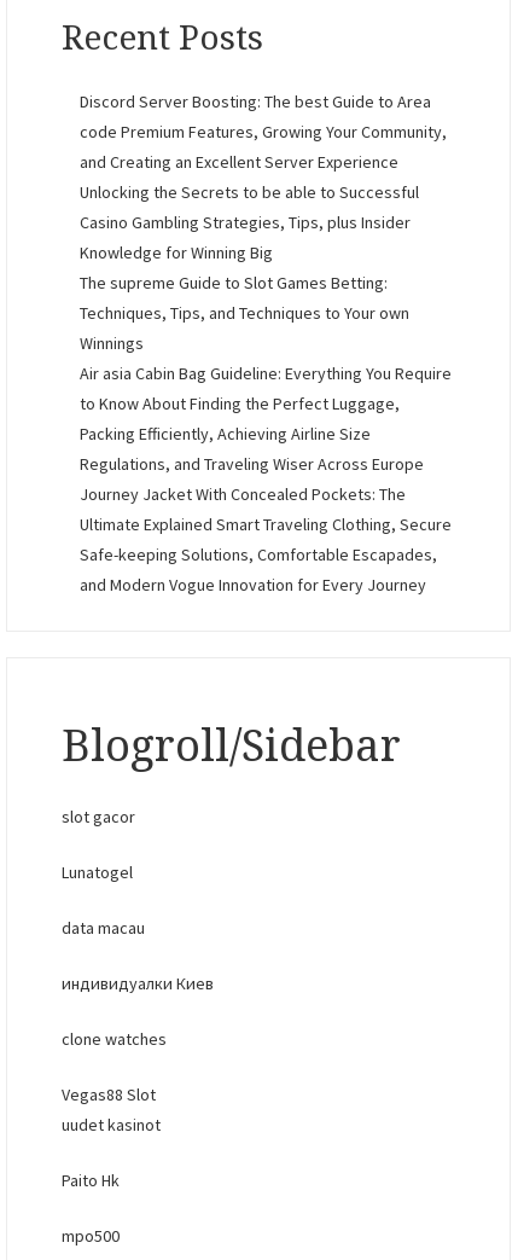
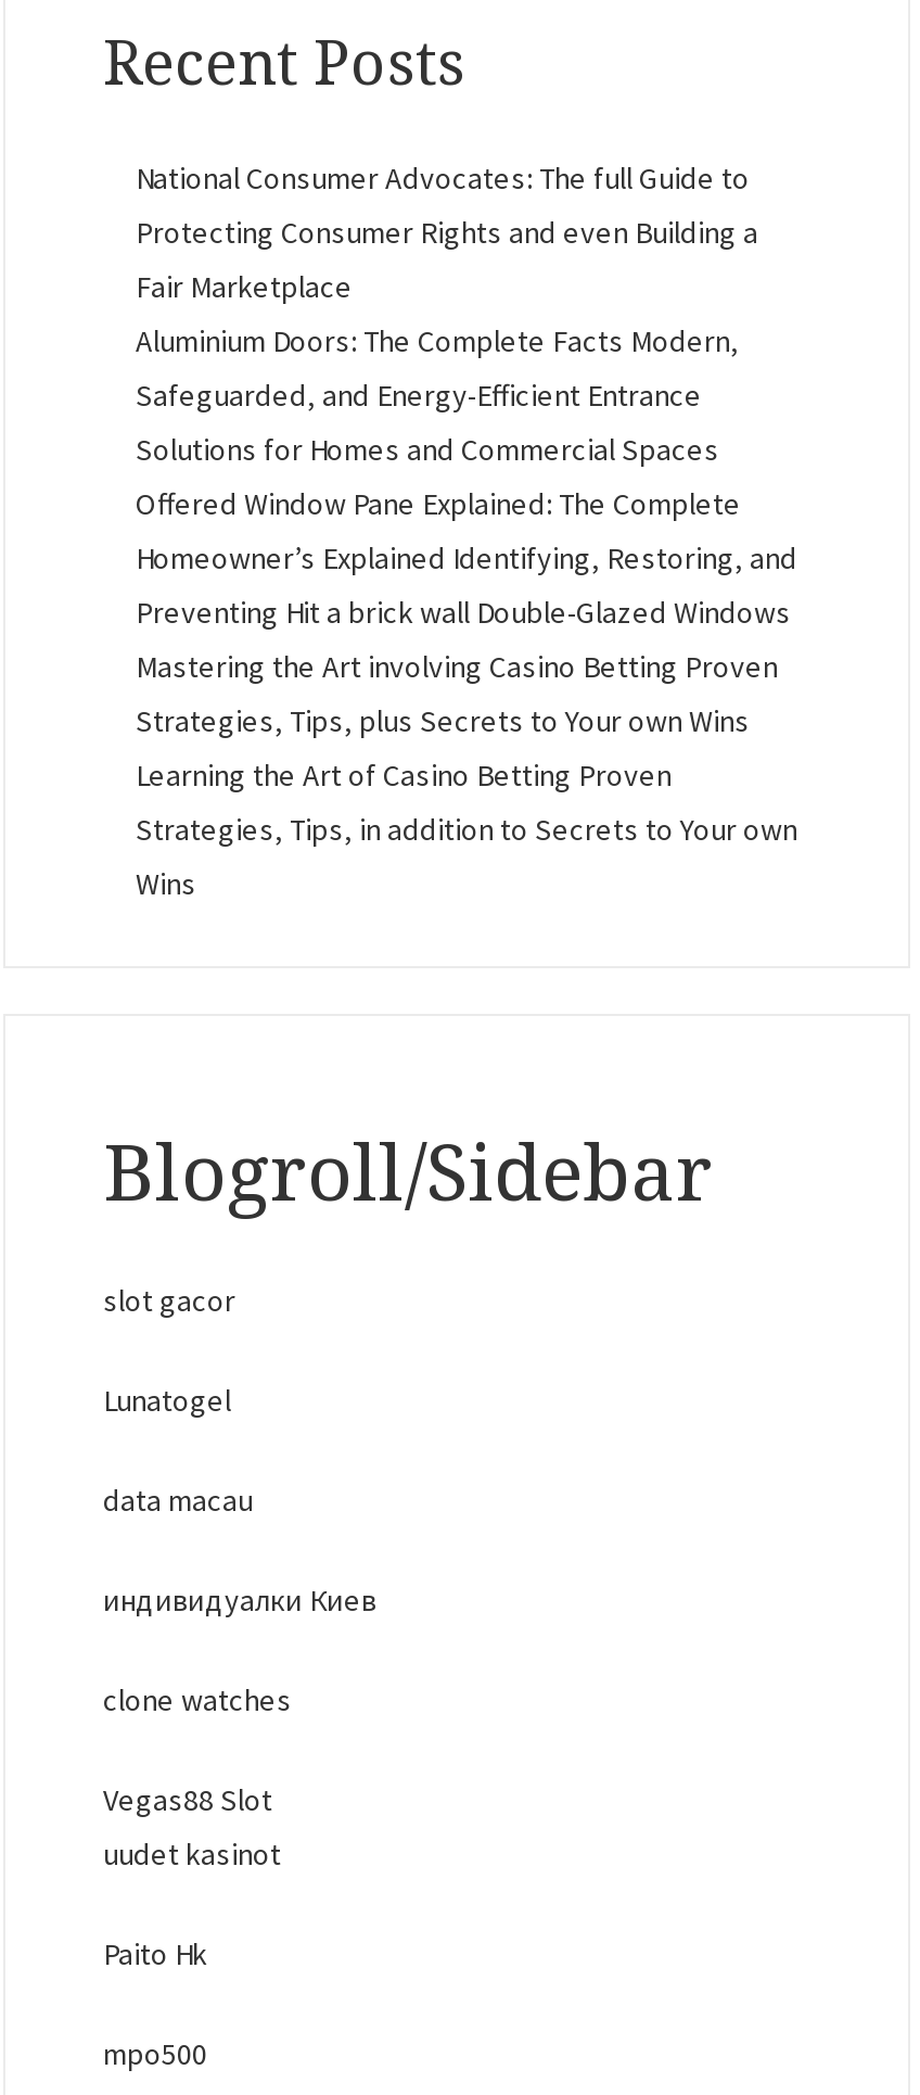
- Discord Server Boosting: The best Guide to Area
- code Premium Features, Growing Your Community,
- and Creating an Excellent Server Experience
- Unlocking the Secrets to be able to Successful
- Casino Gambling Strategies, Tips, plus Insider
- Knowledge for Winning Big
- The supreme Guide to Slot Games Betting:
- Techniques, Tips, and Techniques to Your own
- Winnings
- Air asia Cabin Bag Guideline: Everything You Require
- to Know About Finding the Perfect Luggage,
- Packing Efficiently, Achieving Airline Size
- Regulations, and Traveling Wiser Across Europe
- Journey Jacket With Concealed Pockets: The
- Ultimate Explained Smart Traveling Clothing, Secure
- Safe-keeping Solutions, Comfortable Escapades,
- and Modern Vogue Innovation for Every Journey
+ National Consumer Advocates: The full Guide to
+ Protecting Consumer Rights and even Building a
+ Fair Marketplace
+ Aluminium Doors: The Complete Facts Modern,
+ Safeguarded, and Energy-Efficient Entrance
+ Solutions for Homes and Commercial Spaces
+ Offered Window Pane Explained: The Complete
+ Homeowner’s Explained Identifying, Restoring, and
+ Preventing Hit a brick wall Double-Glazed Windows
+ Mastering the Art involving Casino Betting Proven
+ Strategies, Tips, plus Secrets to Your own Wins
+ Learning the Art of Casino Betting Proven
+ Strategies, Tips, in addition to Secrets to Your own
+ Wins
